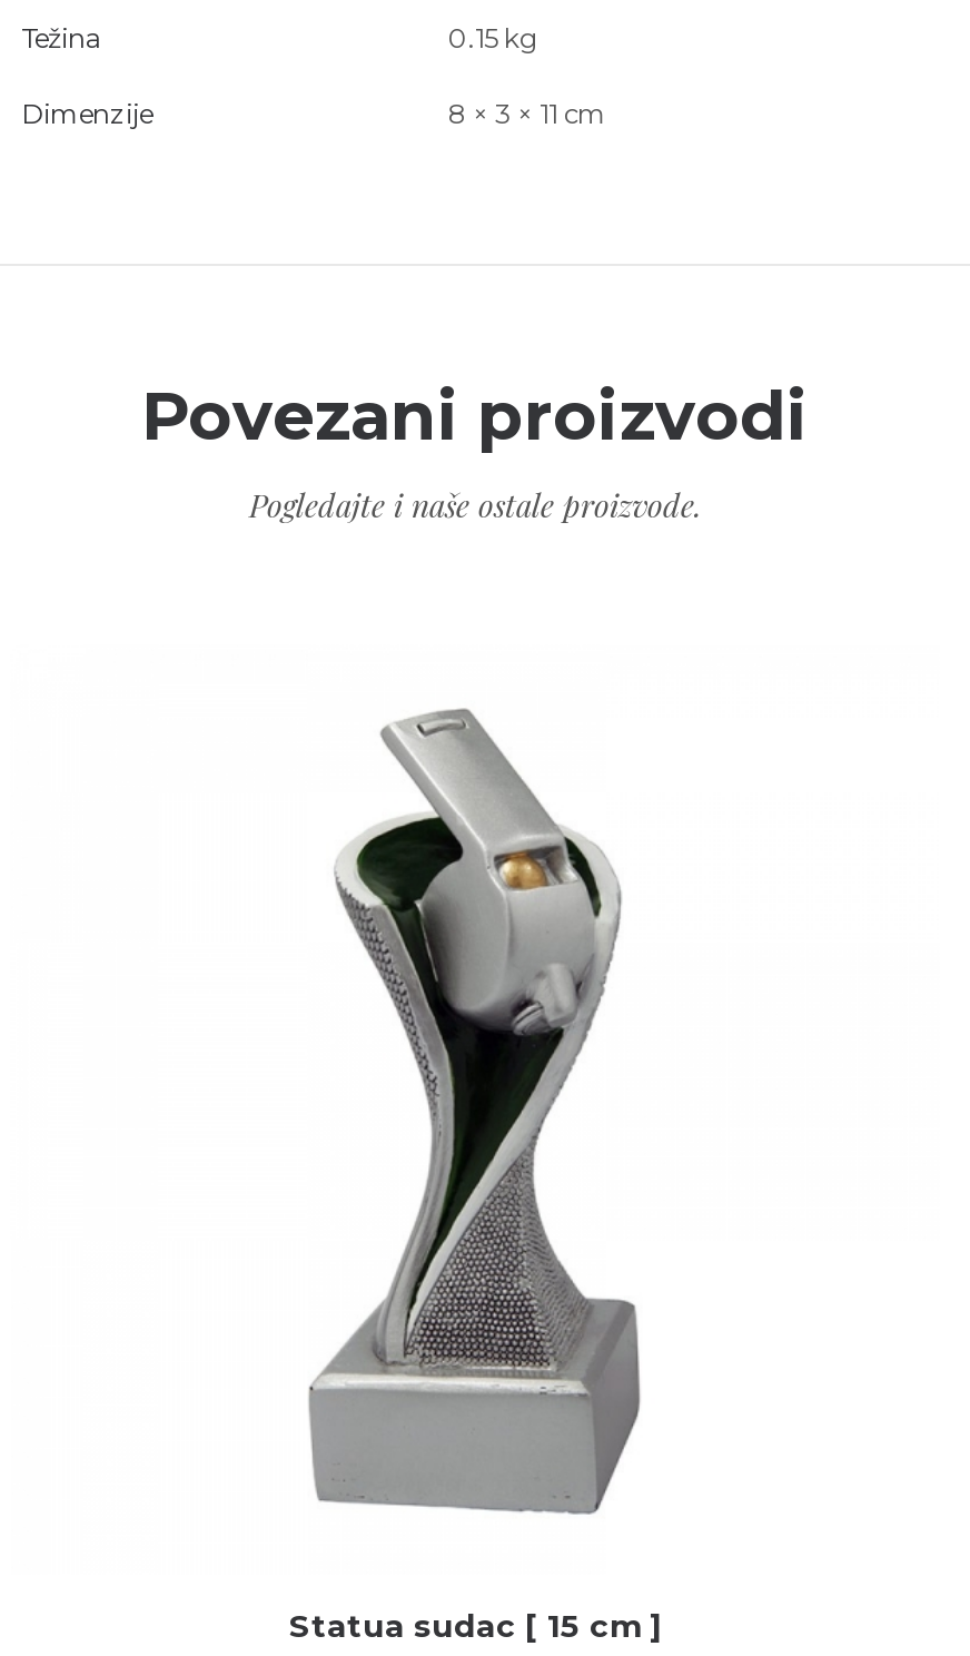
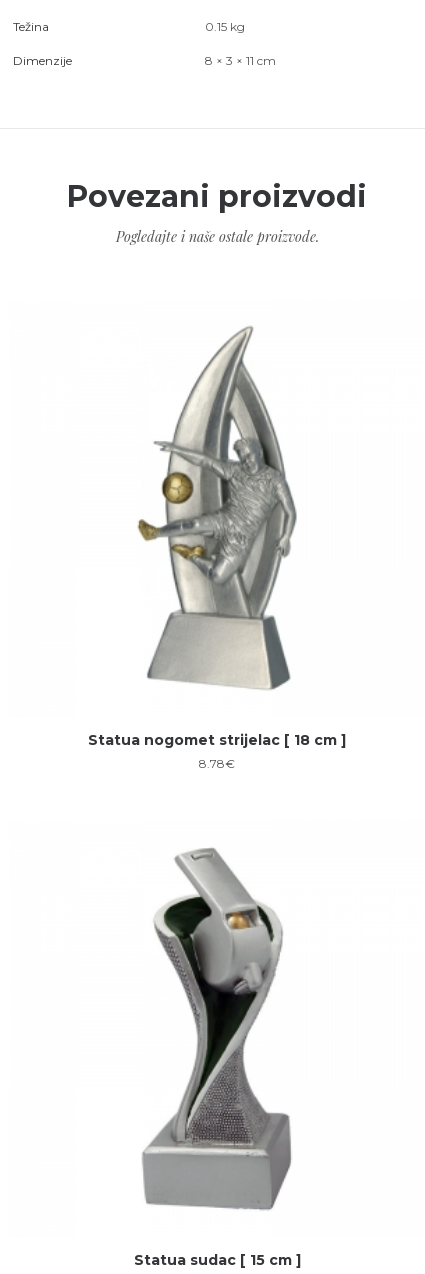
+ Statua nogomet strijelac [ 18 cm ]
+ 8.78€

+ [image]
